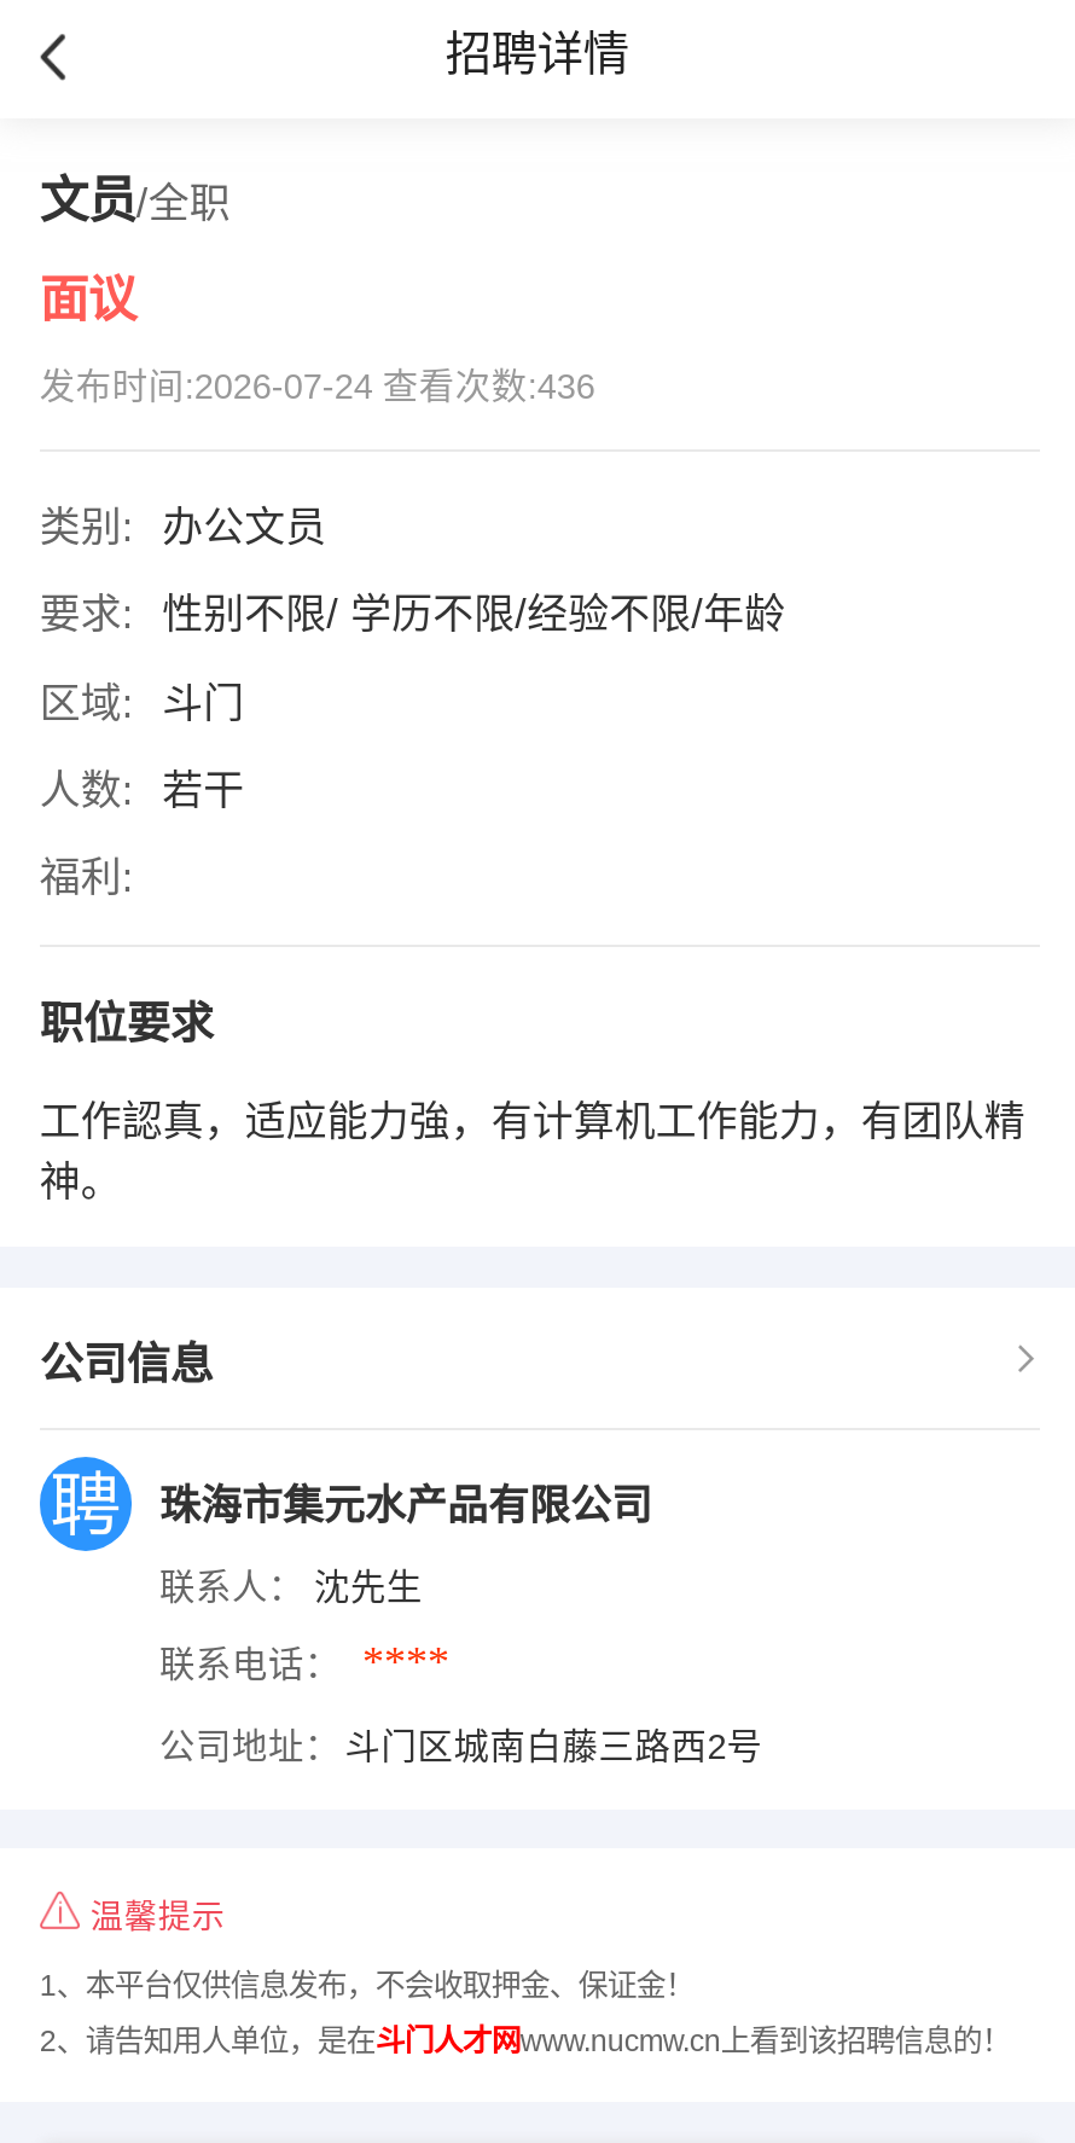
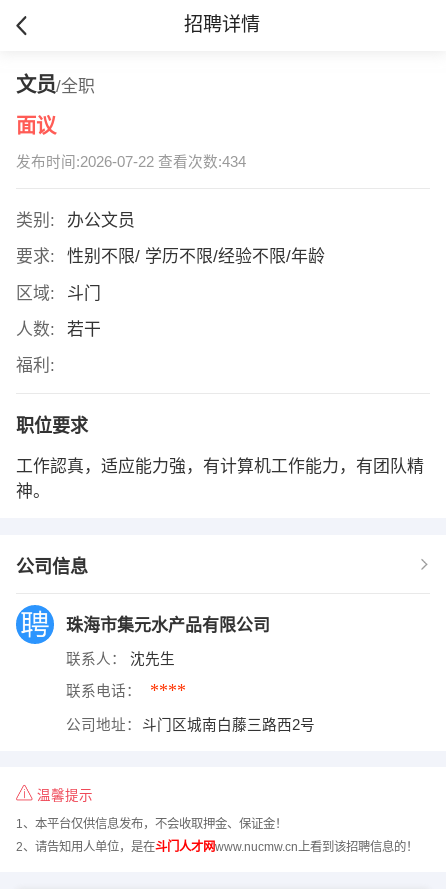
- 发布时间:2026-07-24 查看次数:436
+ 发布时间:2026-07-22 查看次数:434
